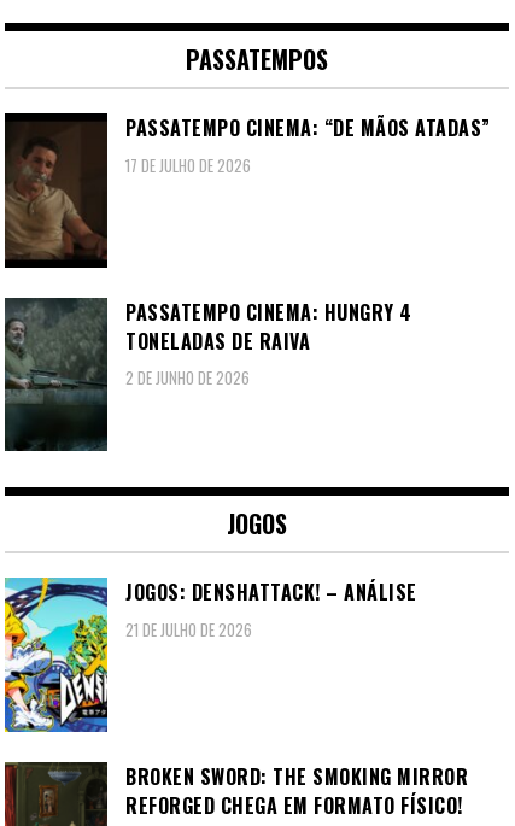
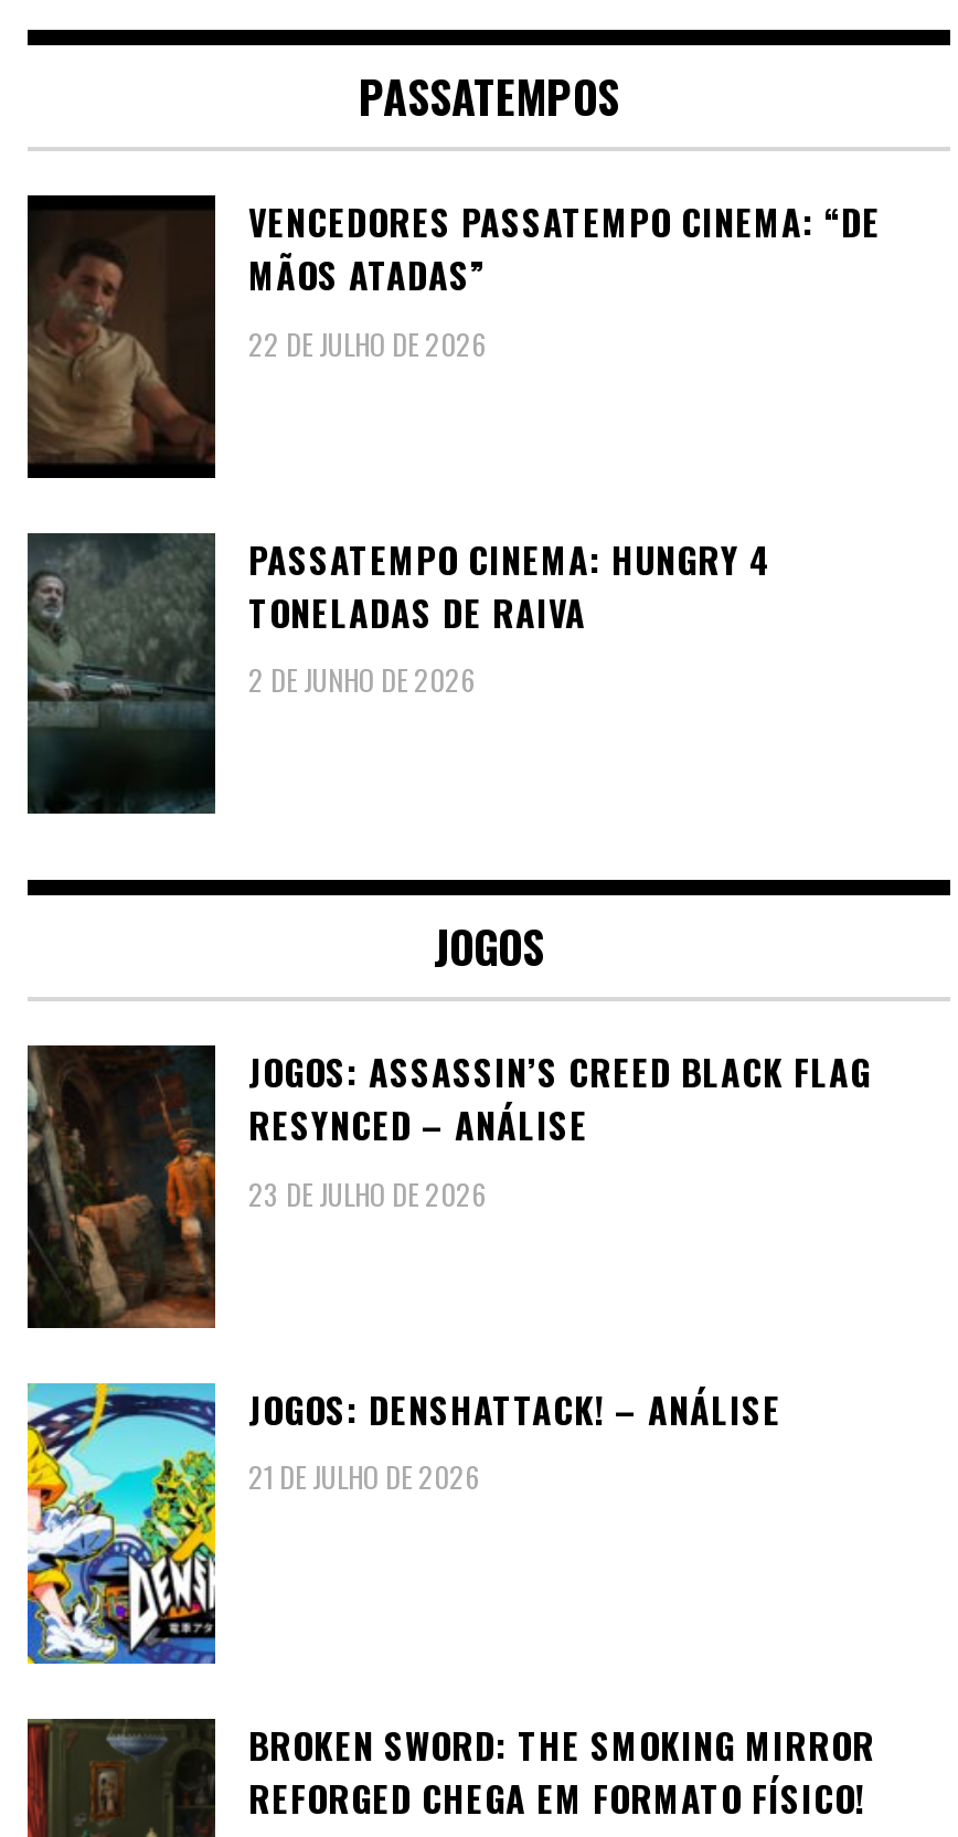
- PASSATEMPO CINEMA: “DE MÃOS ATADAS”
- 17 DE JULHO DE 2026
+ VENCEDORES PASSATEMPO CINEMA: “DE
+ MÃOS ATADAS”
+ 22 DE JULHO DE 2026

+ [image]
+ JOGOS: ASSASSIN’S CREED BLACK FLAG
+ RESYNCED – ANÁLISE
+ 23 DE JULHO DE 2026
